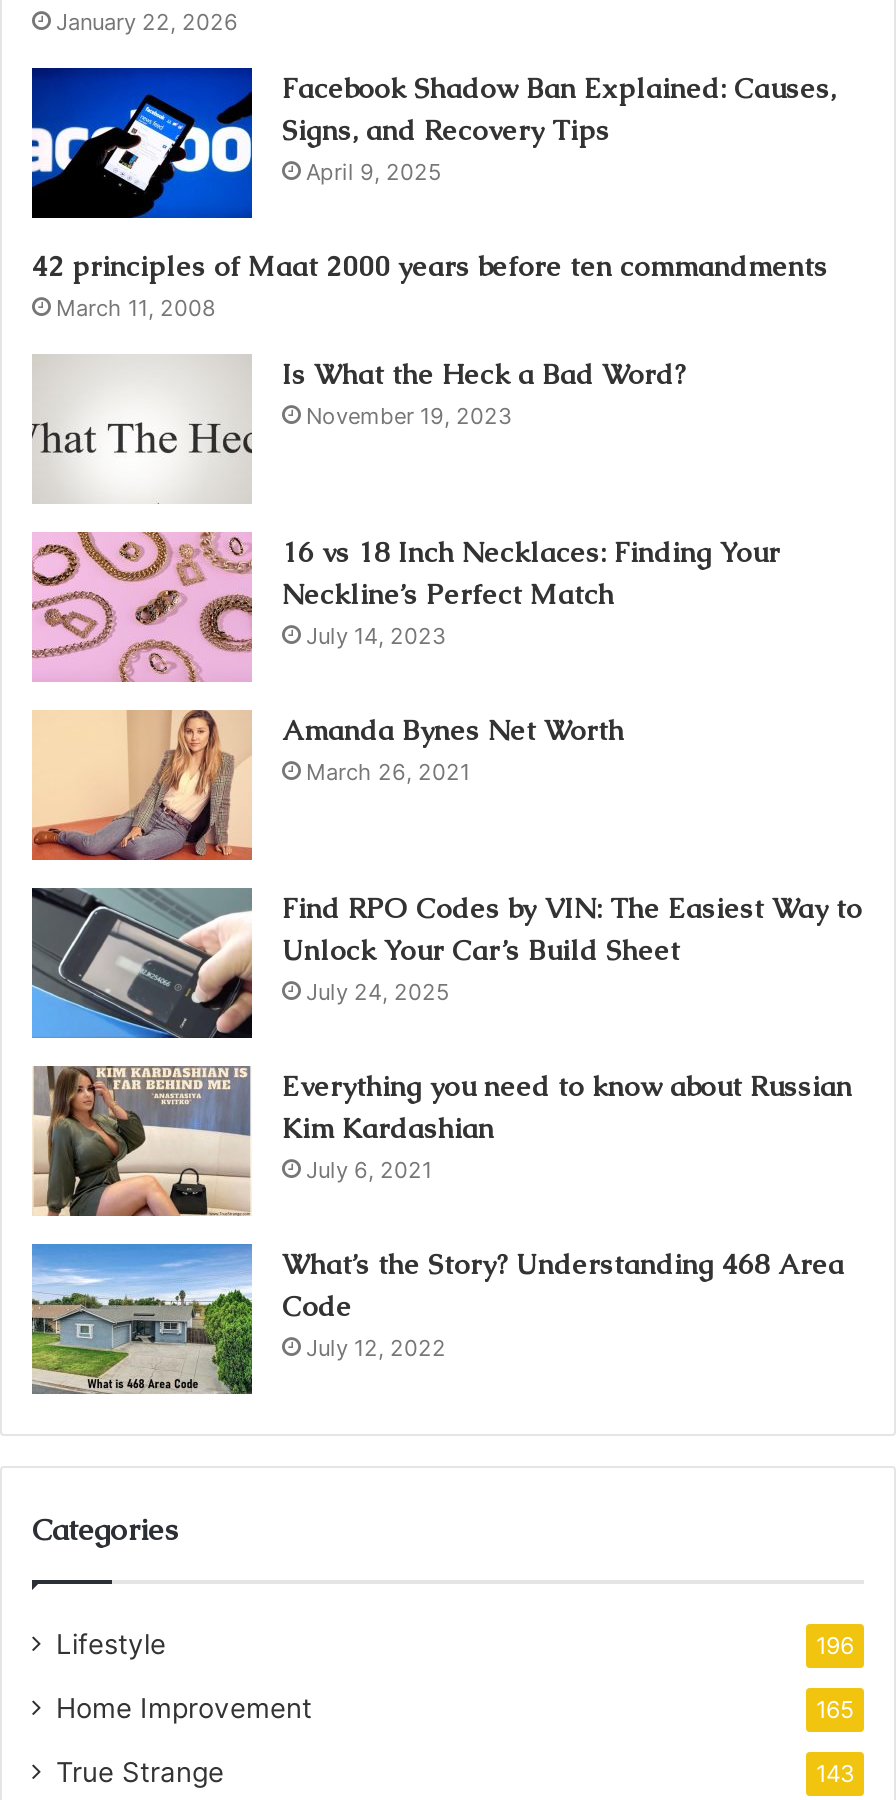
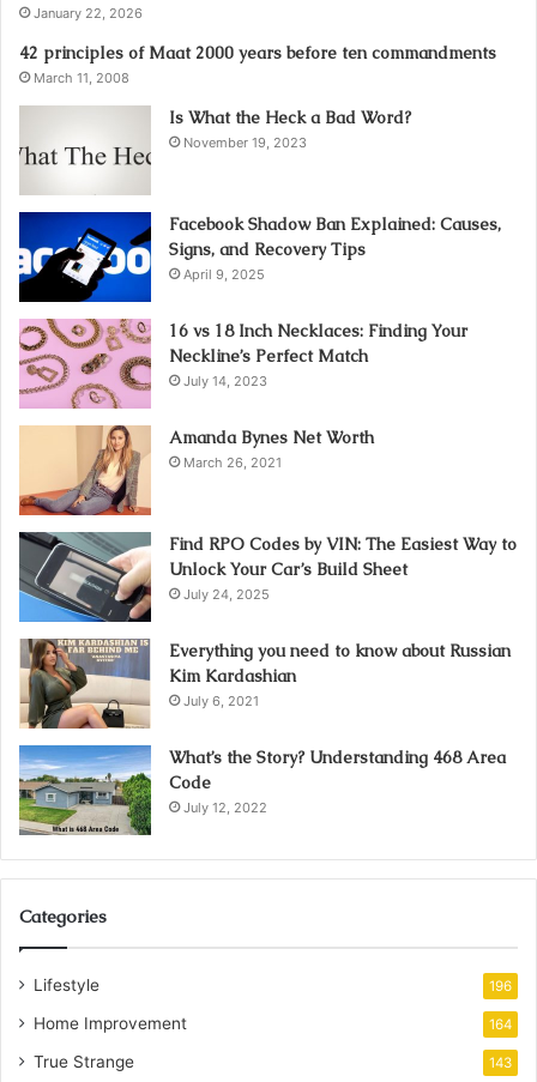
moved down: [image] | Facebook Shadow Ban Explained: Causes, | Signs, and Recovery Tips | April 9, 2025

moved up: [image] | 42 principles of Maat 2000 years before ten commandments | March 11, 2008 | Is What the Heck a Bad Word? | November 19, 2023

- 165
+ 164
